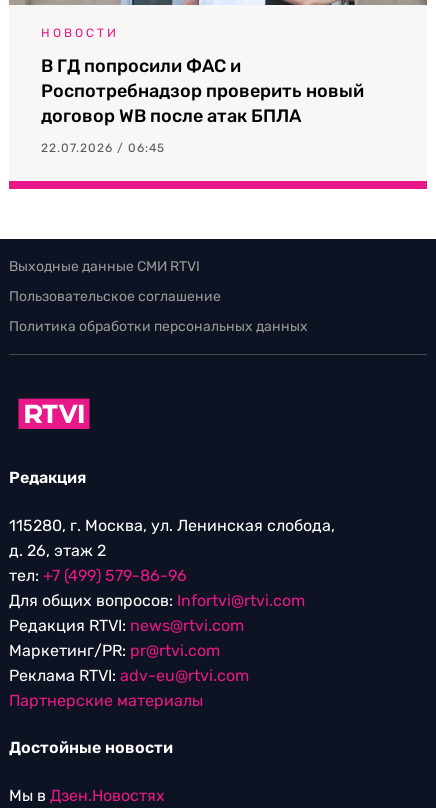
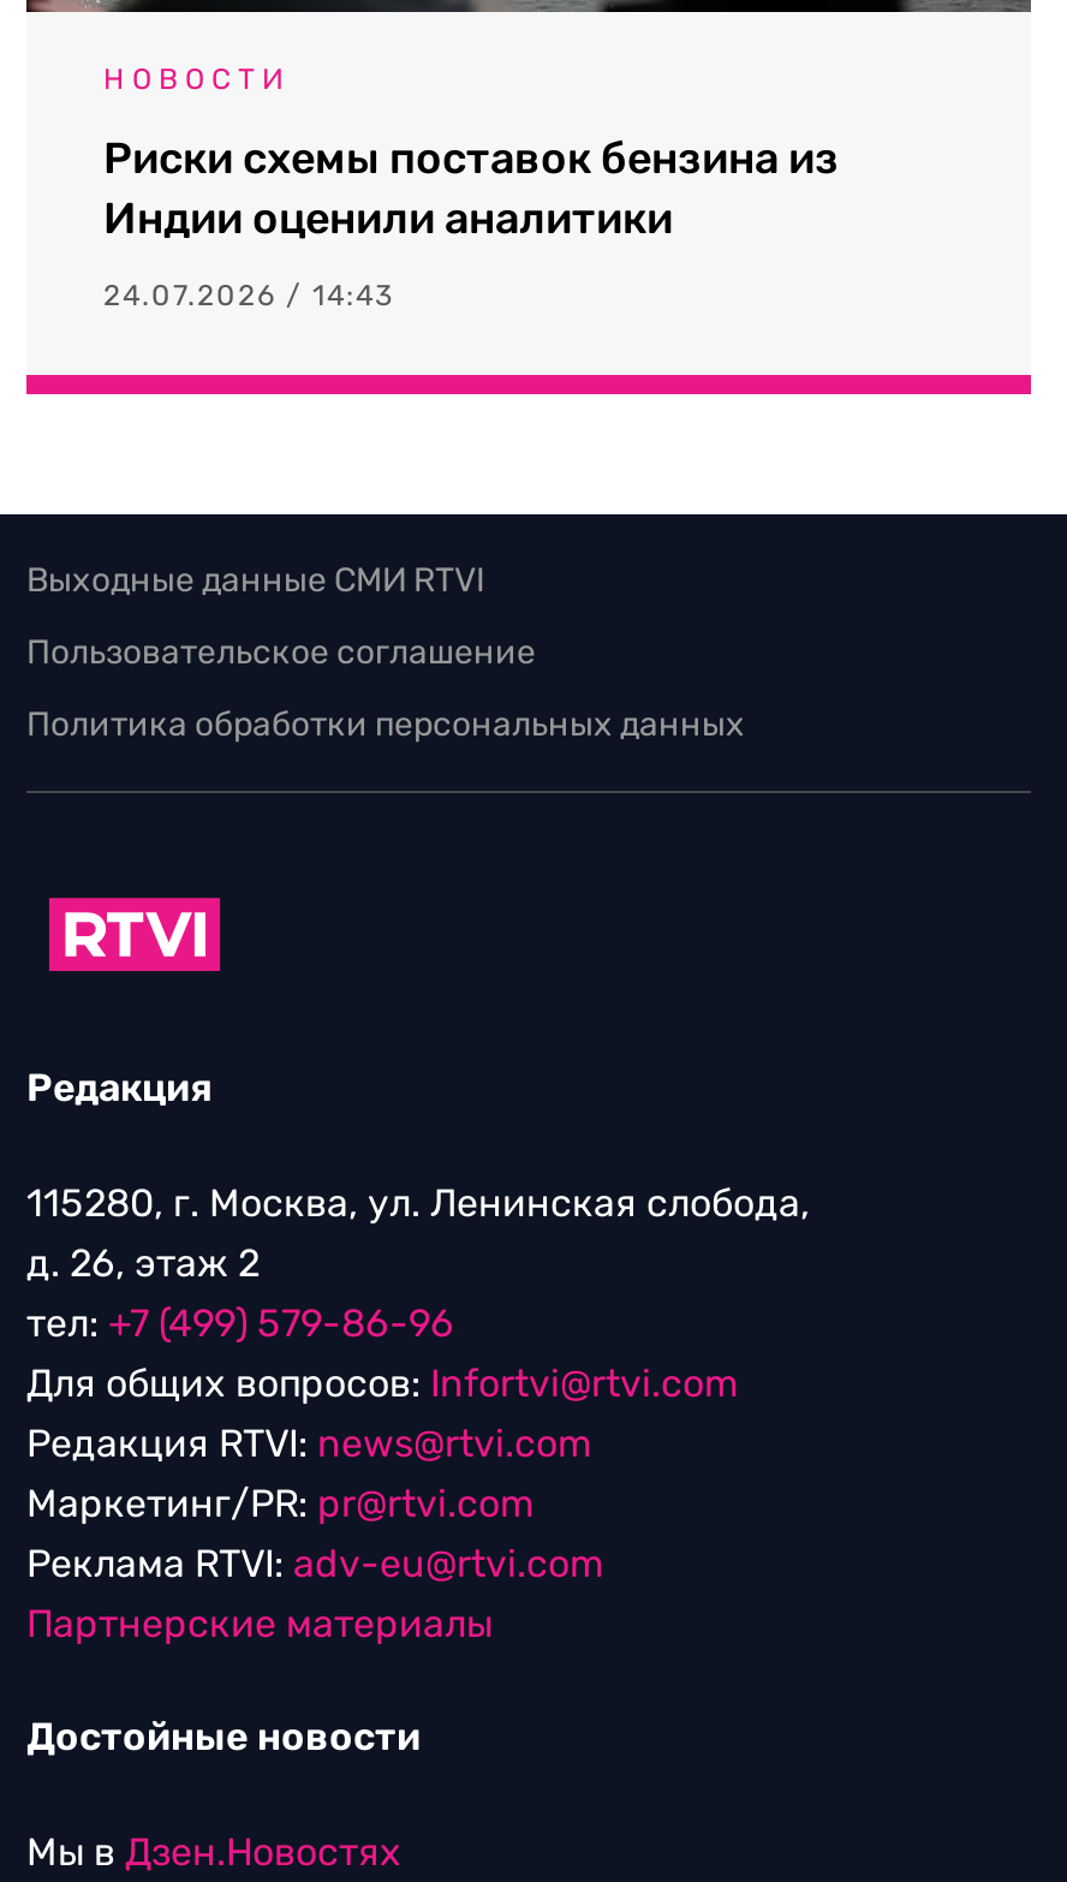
- В ГД попросили ФАС и
- Роспотребнадзор проверить новый
- договор WB после атак БПЛА
+ Риски схемы поставок бензина из
+ Индии оценили аналитики

- 22.07.2026 / 06:45
+ 24.07.2026 / 14:43
